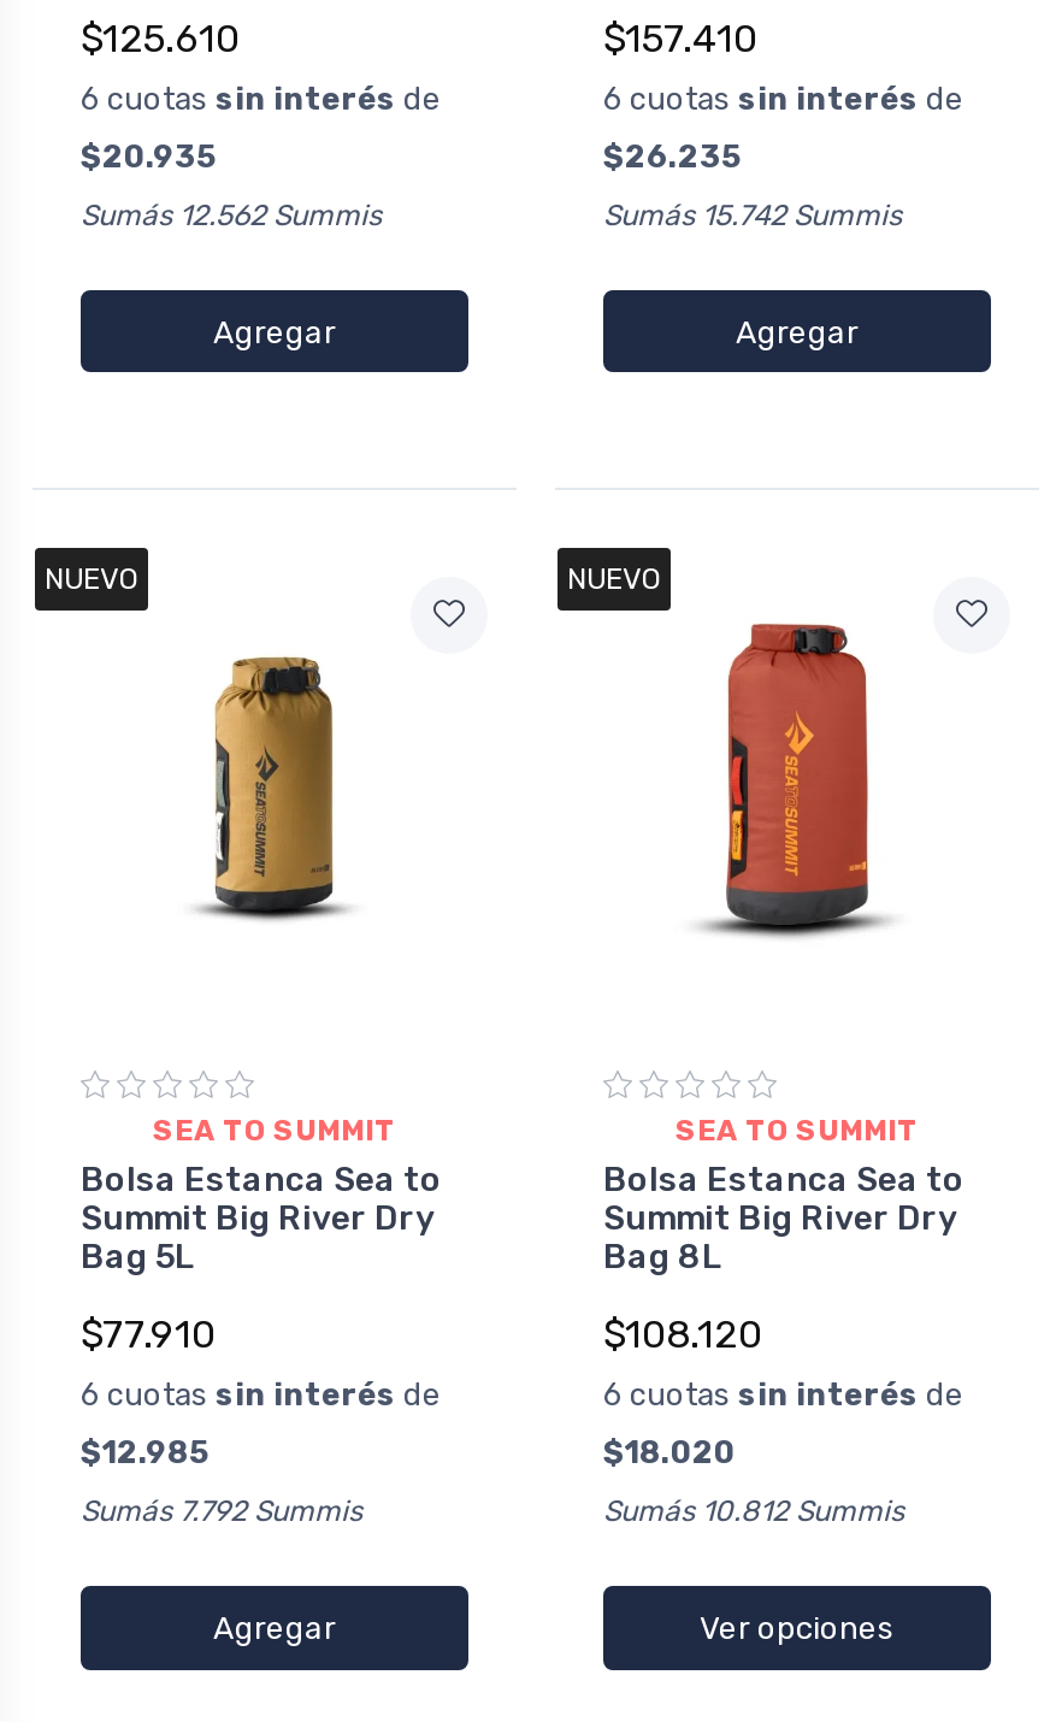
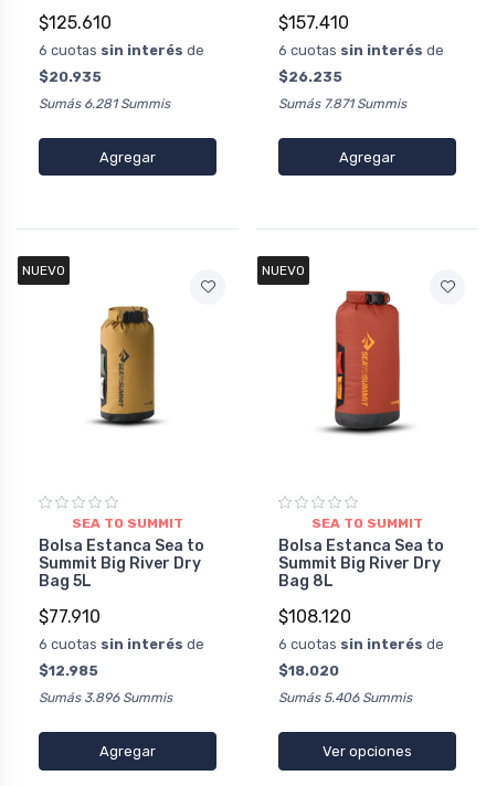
- Sumás 12.562 Summis
+ Sumás 6.281 Summis

- Sumás 15.742 Summis
+ Sumás 7.871 Summis

- Sumás 7.792 Summis
+ Sumás 3.896 Summis

- Sumás 10.812 Summis
+ Sumás 5.406 Summis
